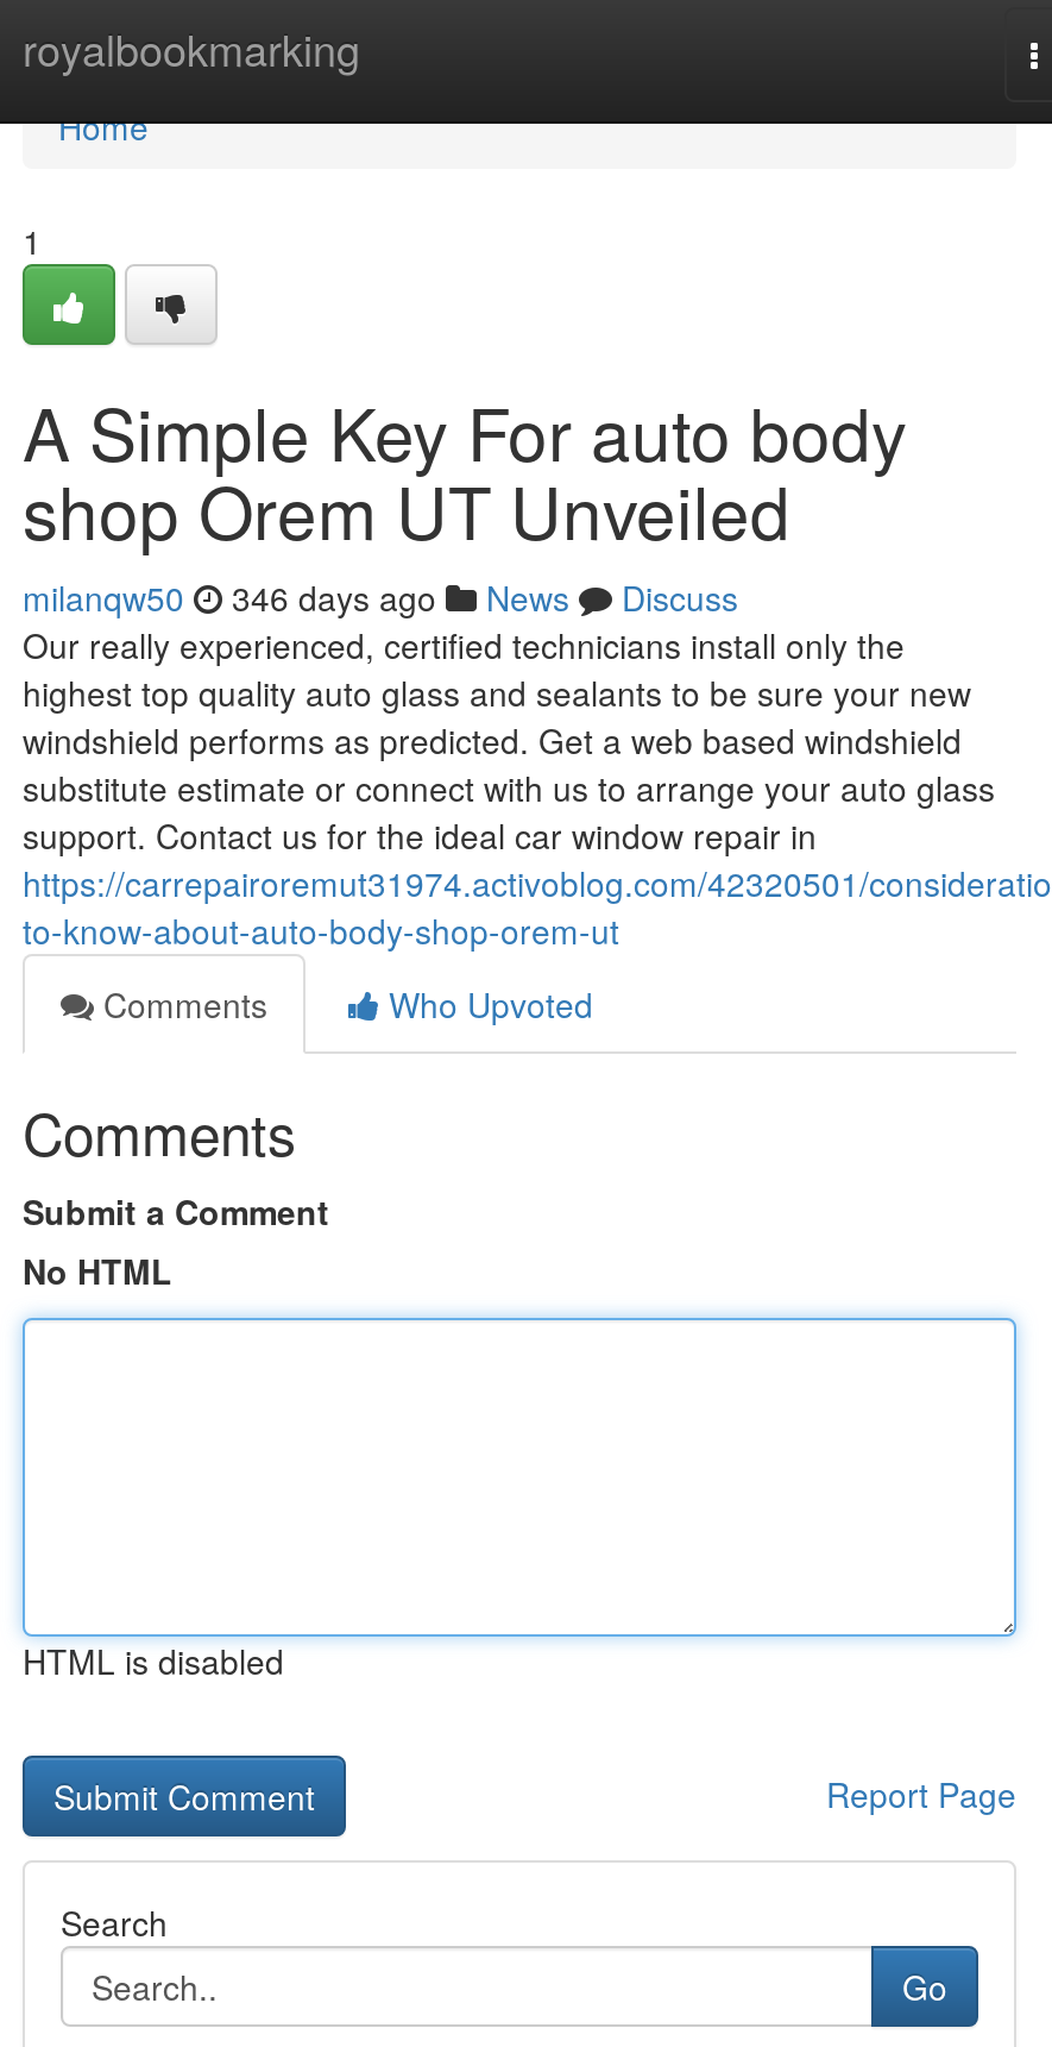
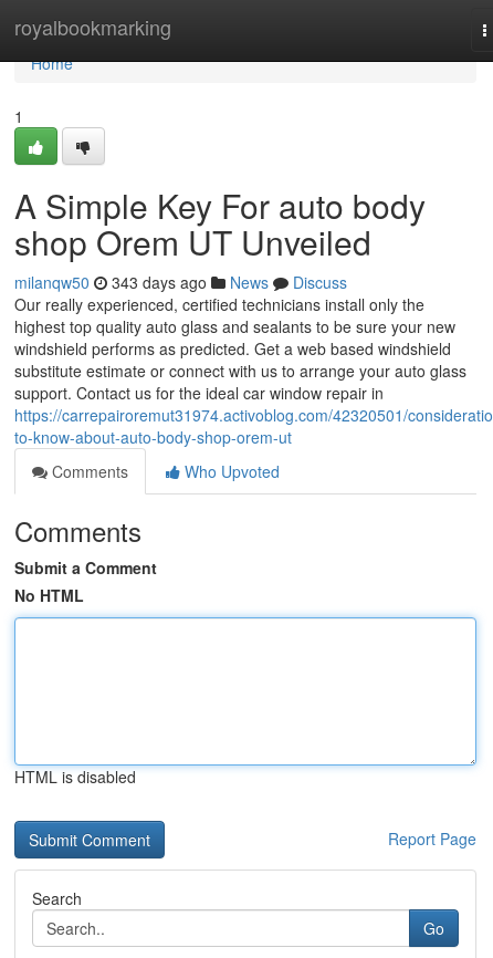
- milanqw50 346 days ago News Discuss
+ milanqw50 343 days ago News Discuss
